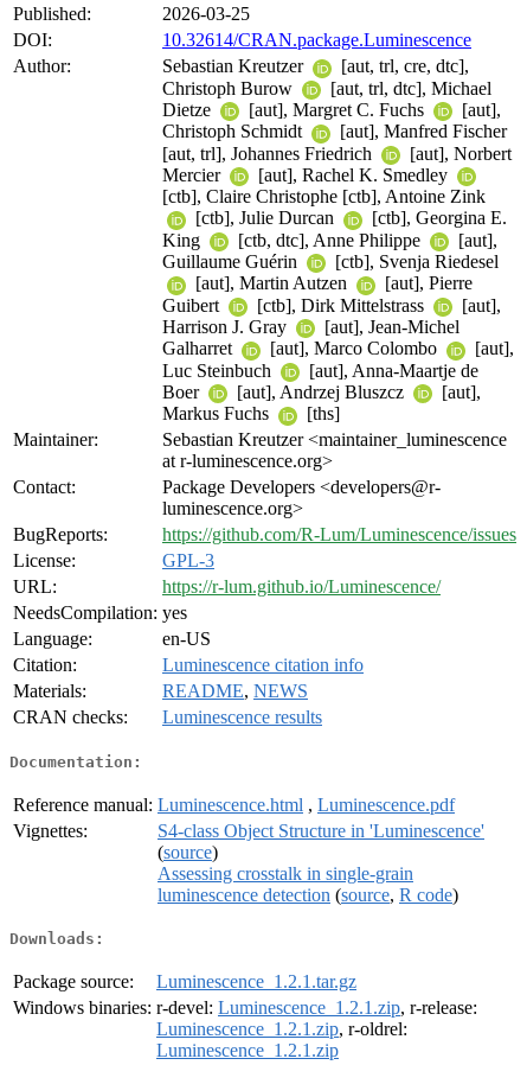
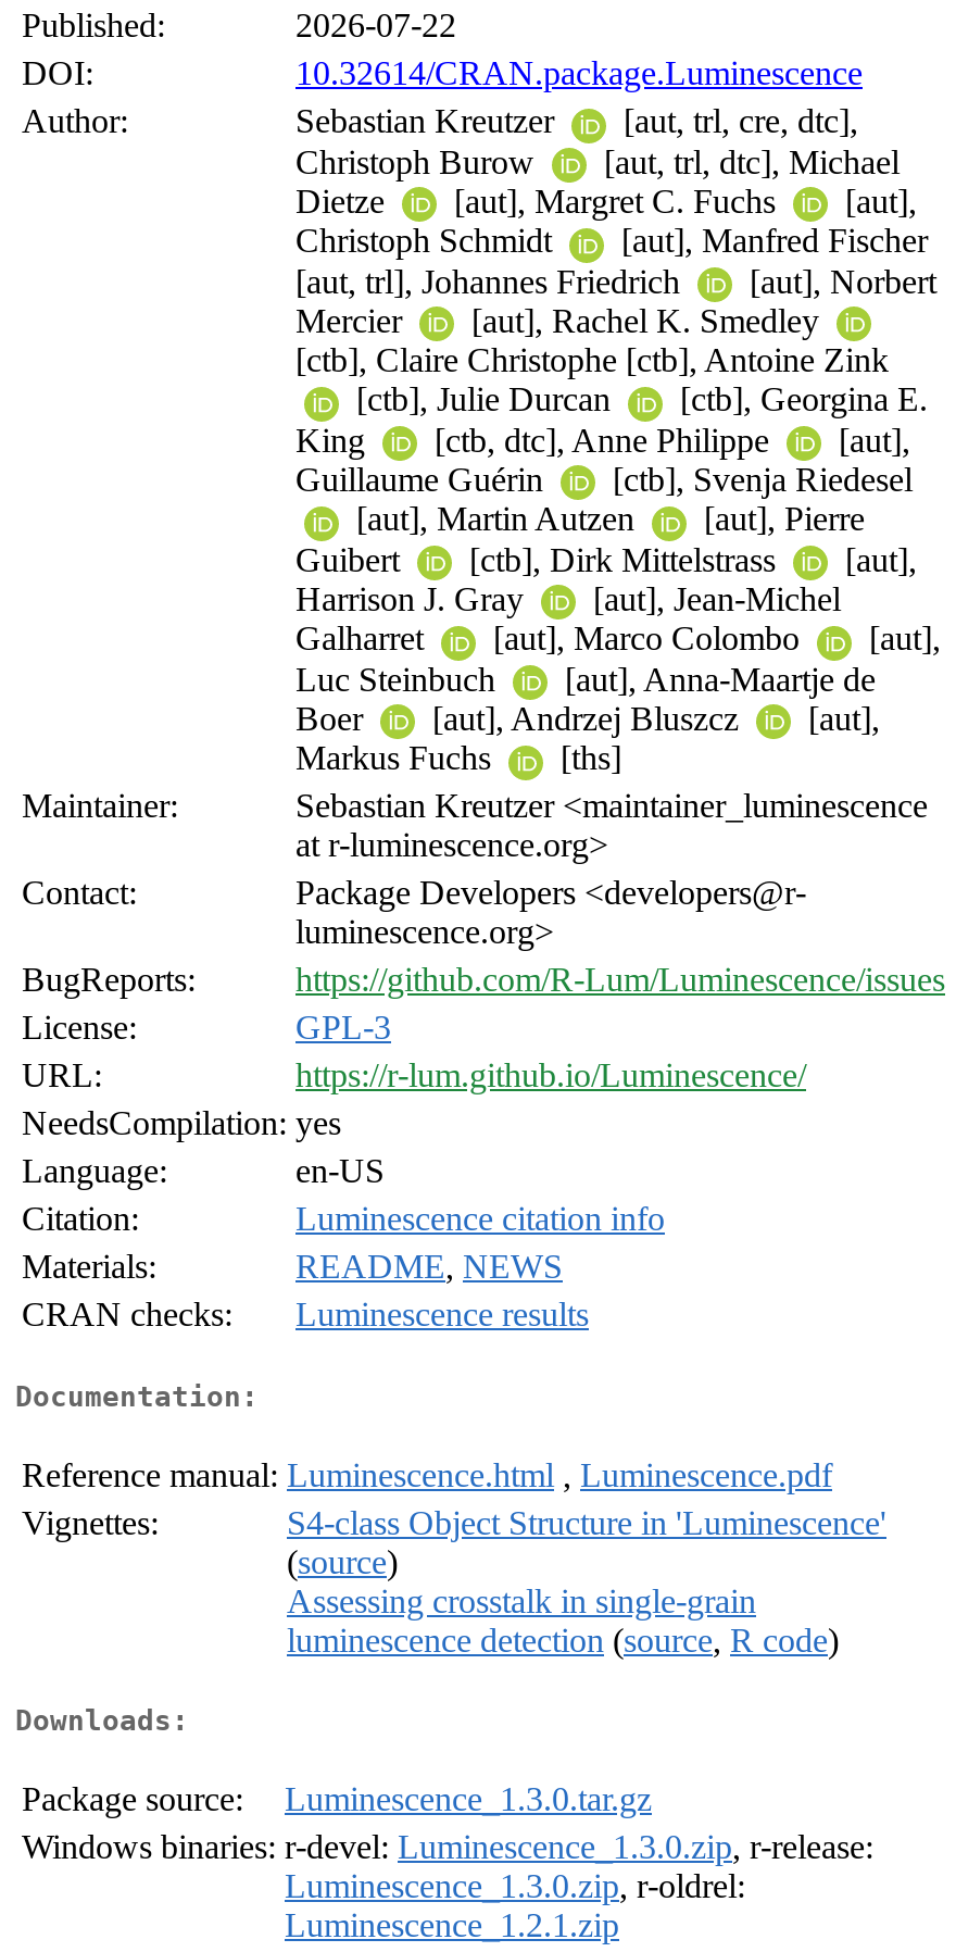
- 2026-03-25
+ 2026-07-22

- Luminescence_1.2.1.tar.gz
- Windows binaries: r-devel: Luminescence_1.2.1.zip, r-release:
- Luminescence_1.2.1.zip, r-oldrel:
+ Luminescence_1.3.0.tar.gz
+ Windows binaries: r-devel: Luminescence_1.3.0.zip, r-release:
+ Luminescence_1.3.0.zip, r-oldrel:
